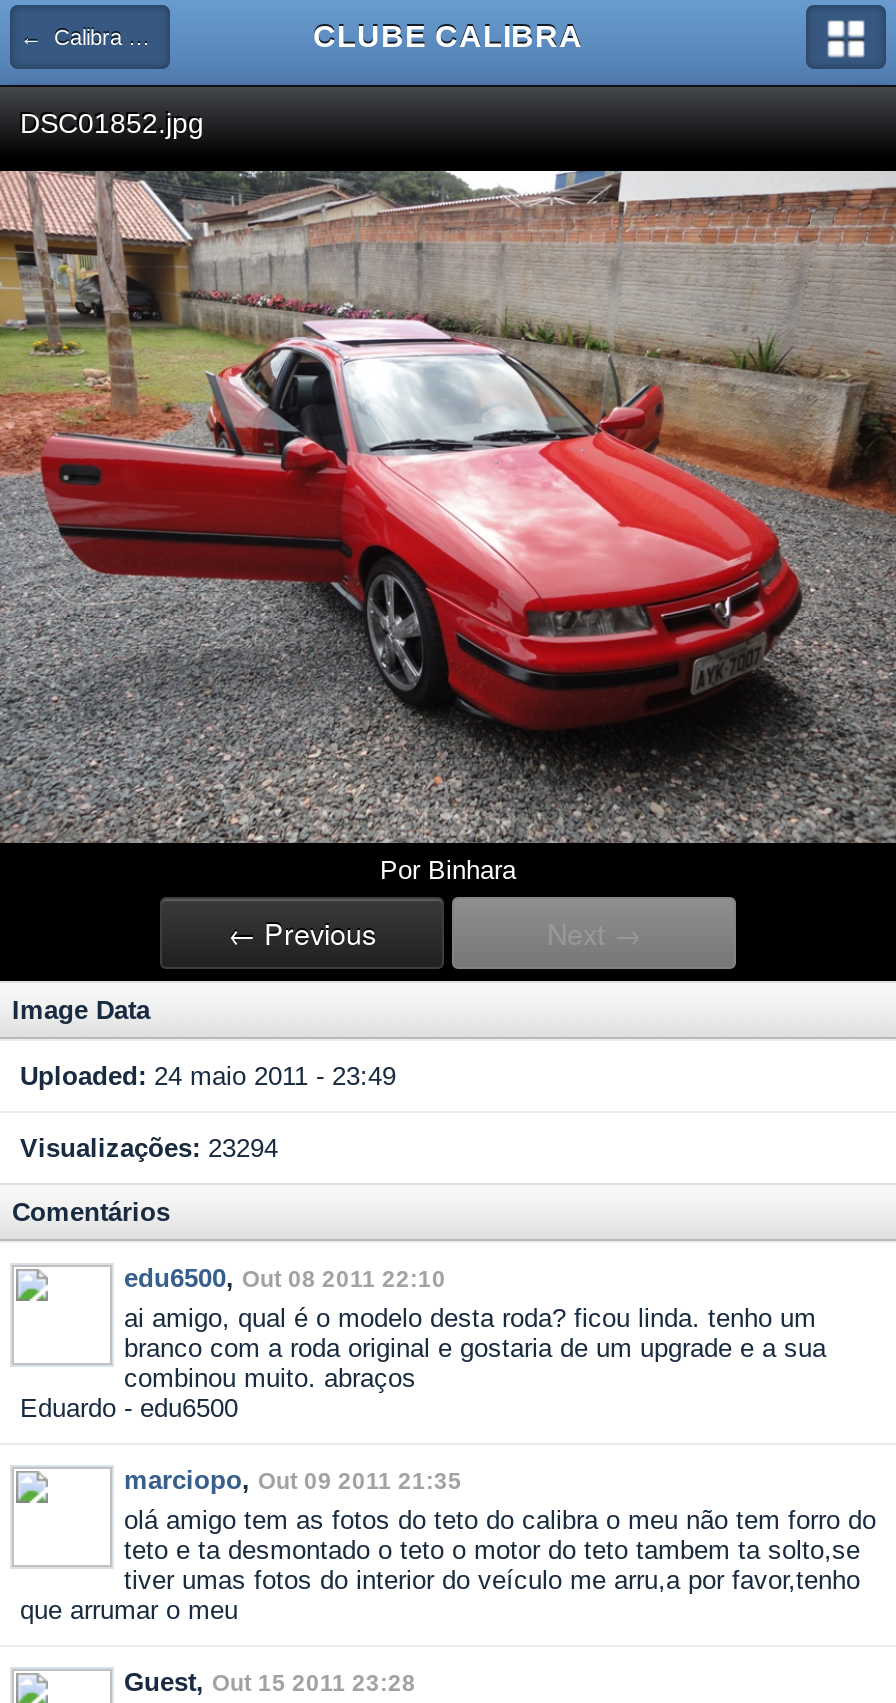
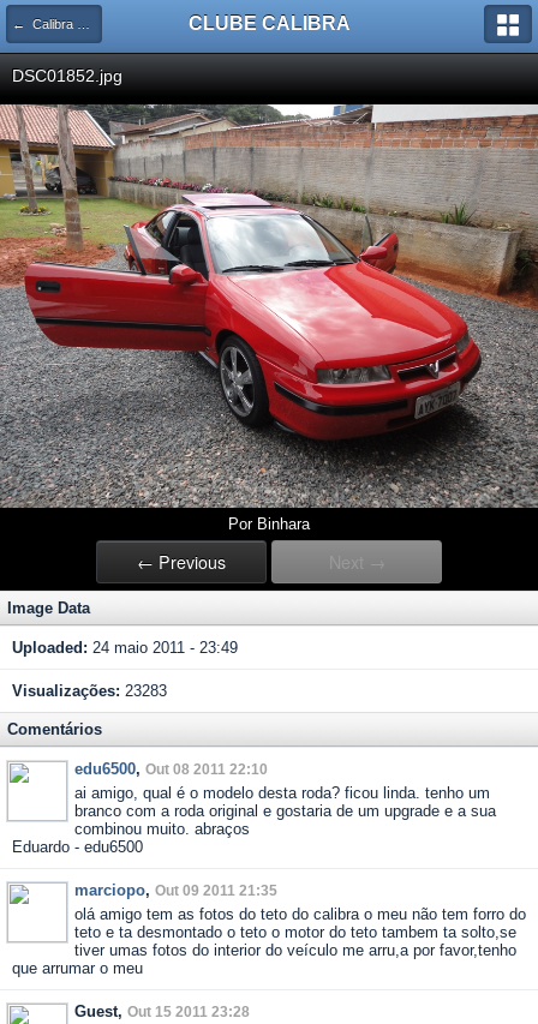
- Visualizações: 23294
+ Visualizações: 23283
